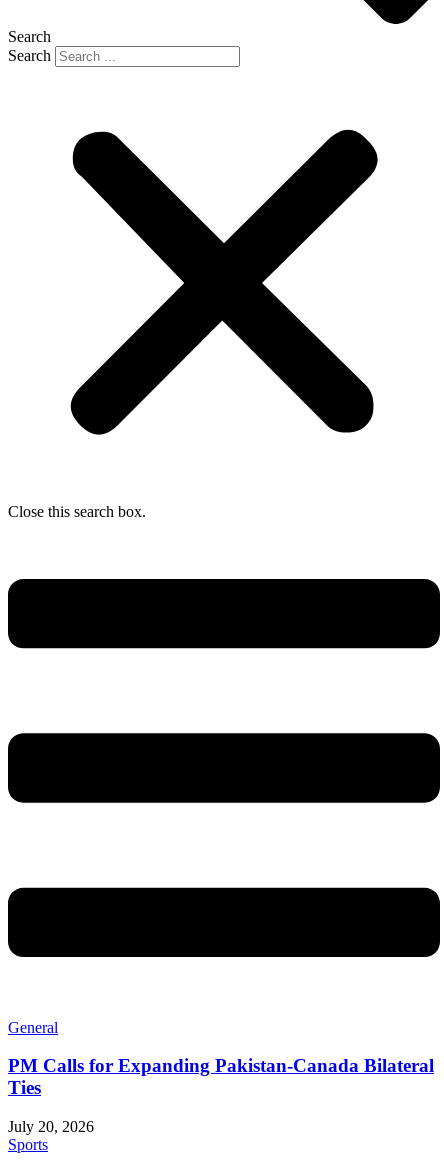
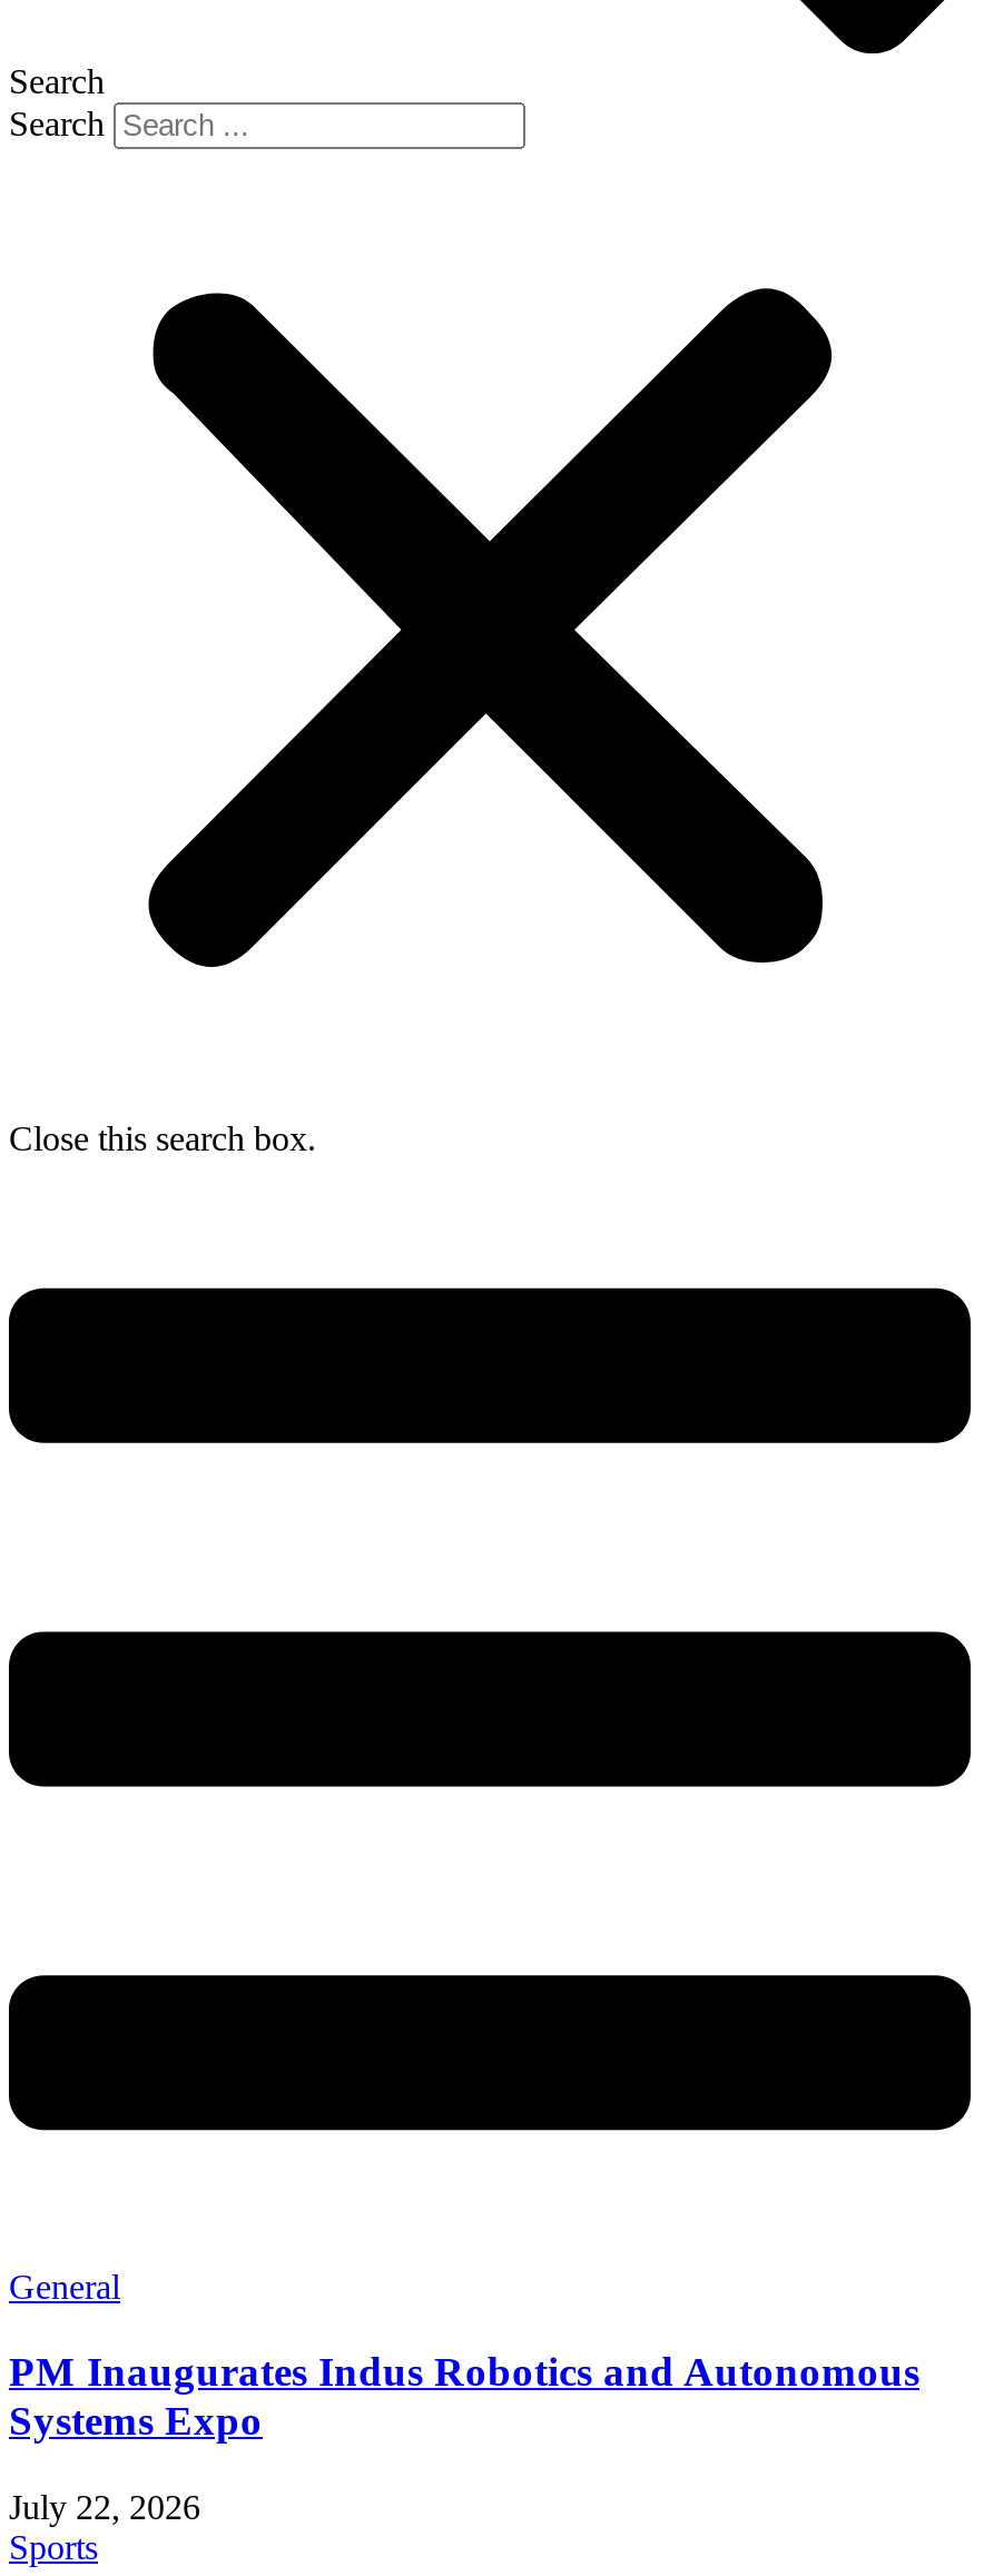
- PM Calls for Expanding Pakistan-Canada Bilateral
- Ties
+ PM Inaugurates Indus Robotics and Autonomous
+ Systems Expo

- July 20, 2026
+ July 22, 2026
